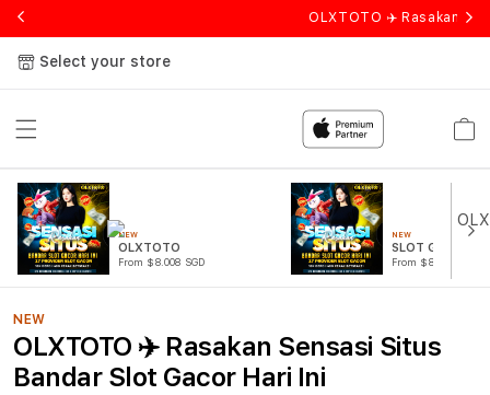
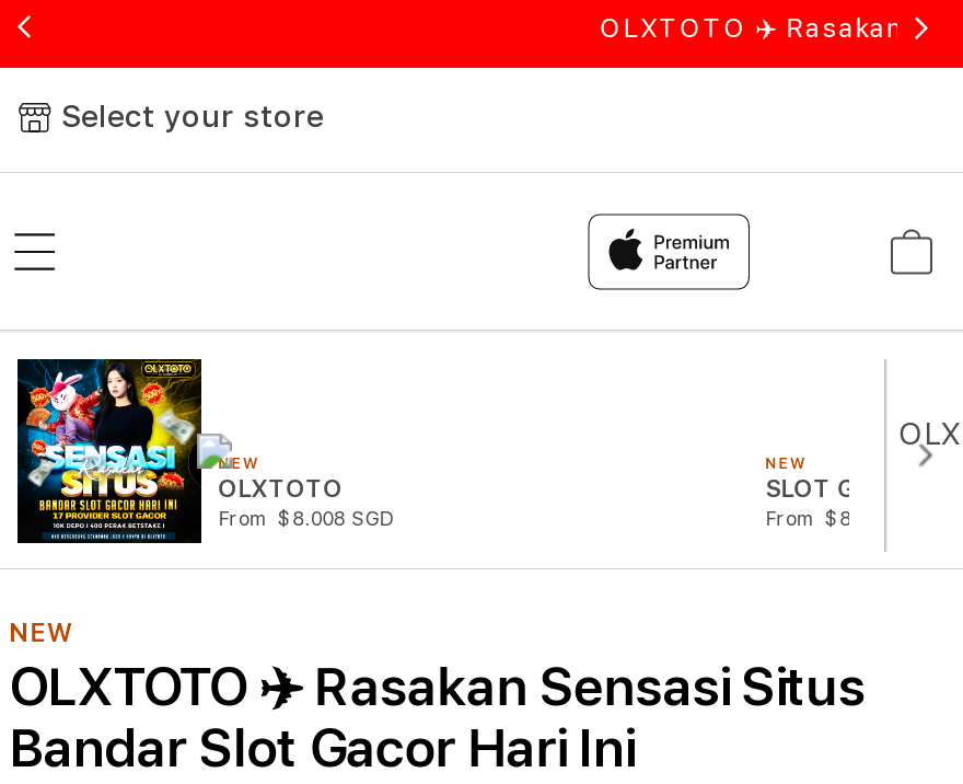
- [image]
